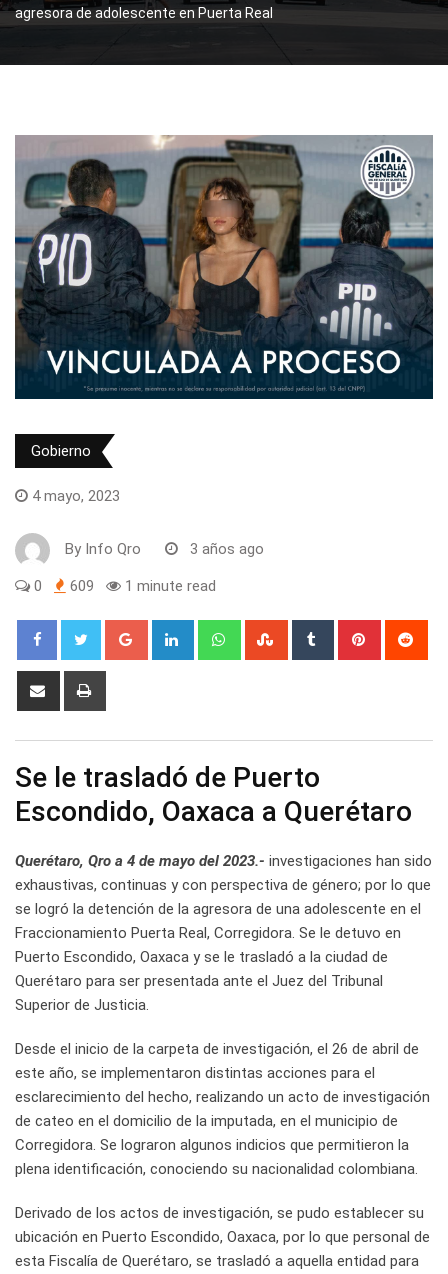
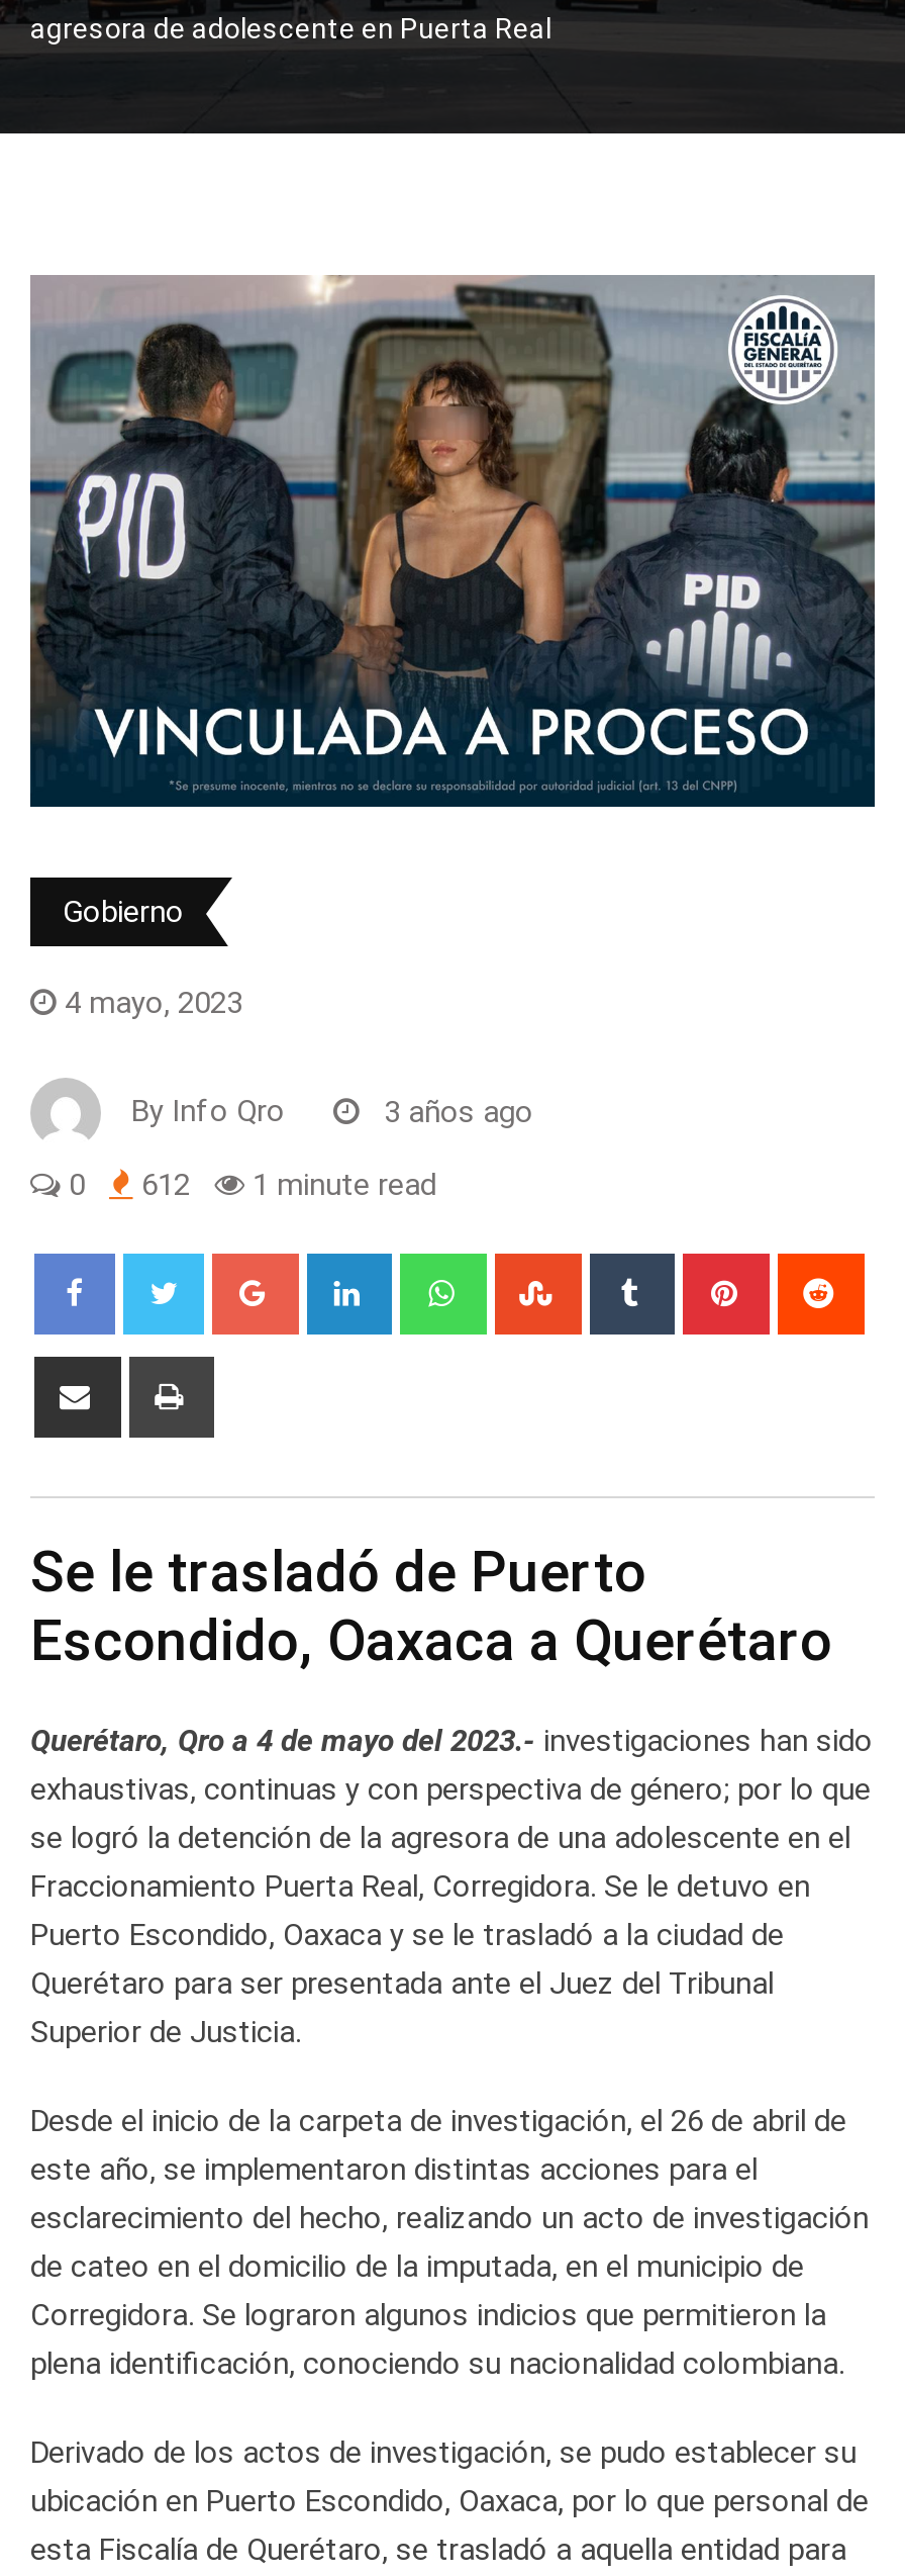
- 0 609 1 minute read
+ 0 612 1 minute read
